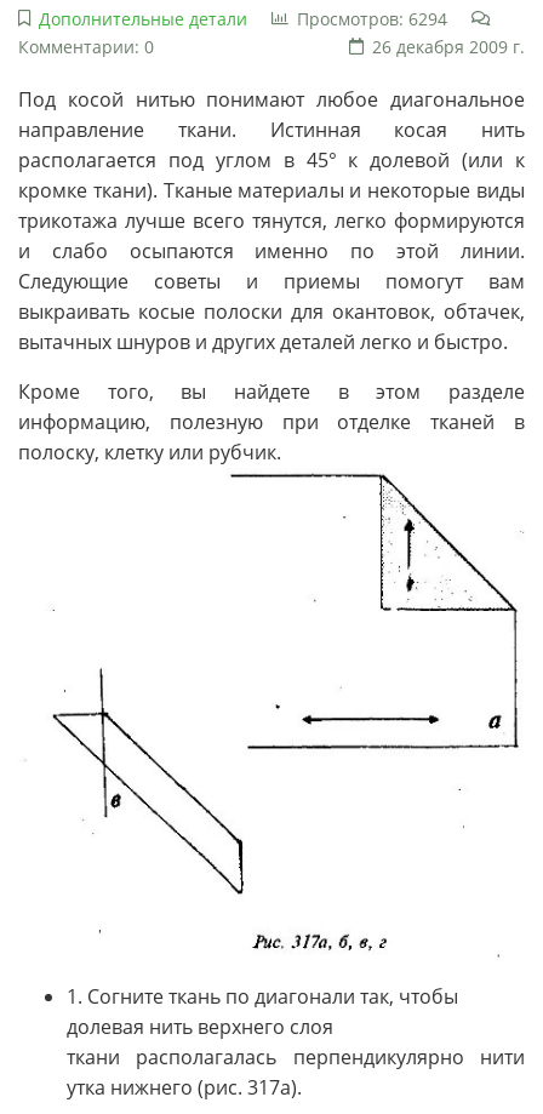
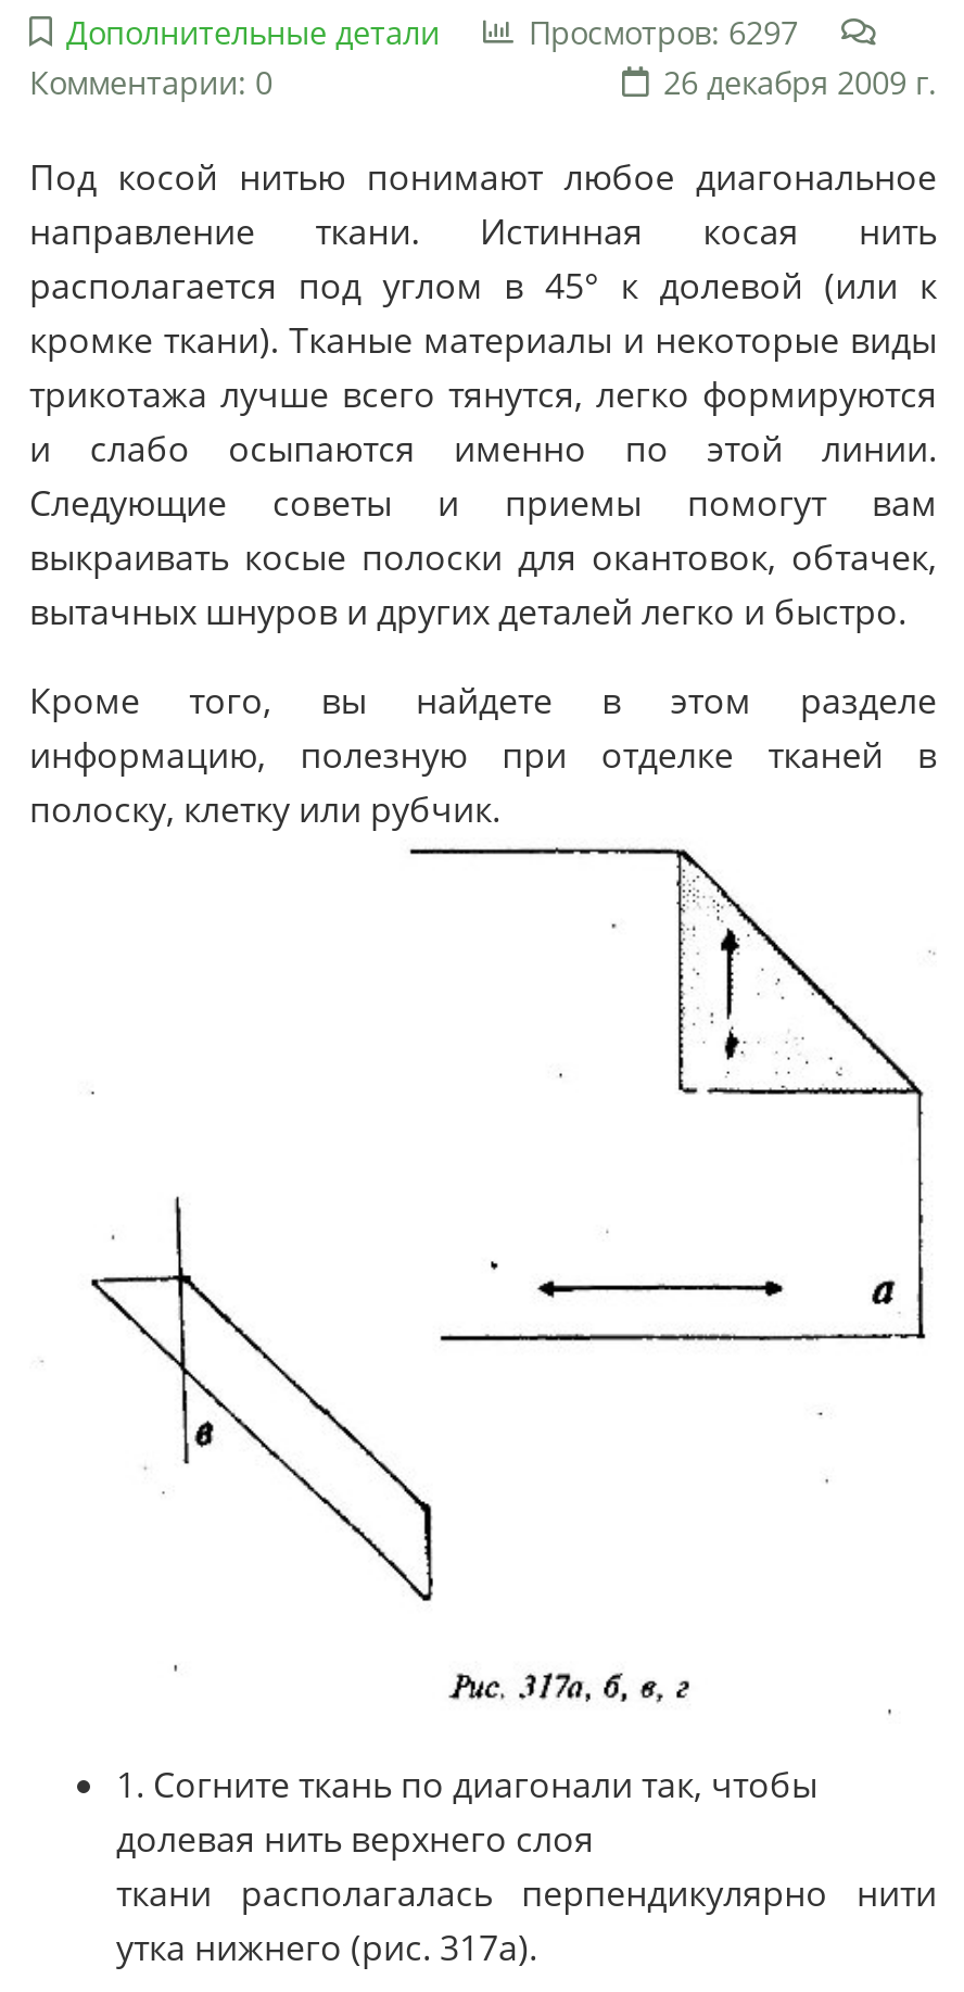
- Просмотров: 6294
+ Просмотров: 6297
